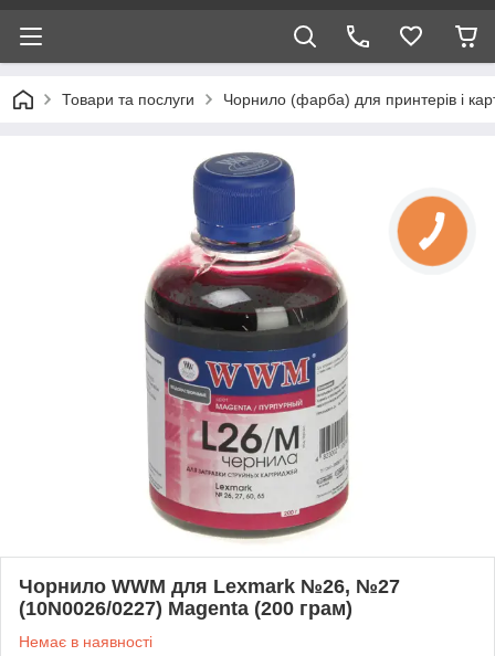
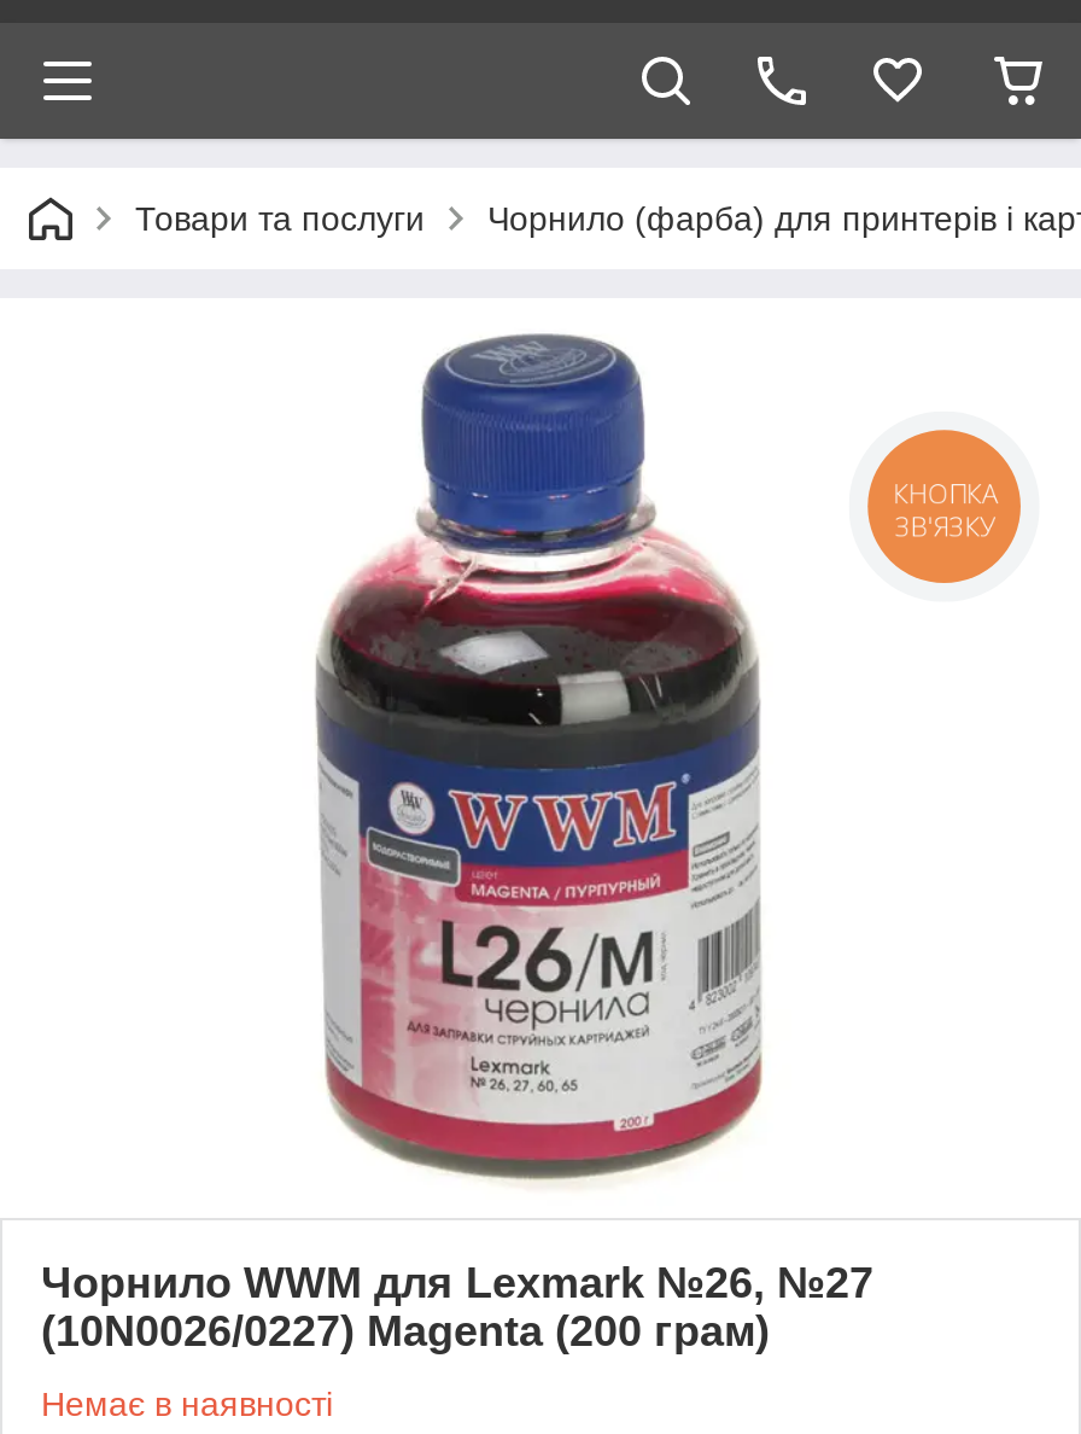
+ КНОПКА
+ ЗВ'ЯЗКУ
